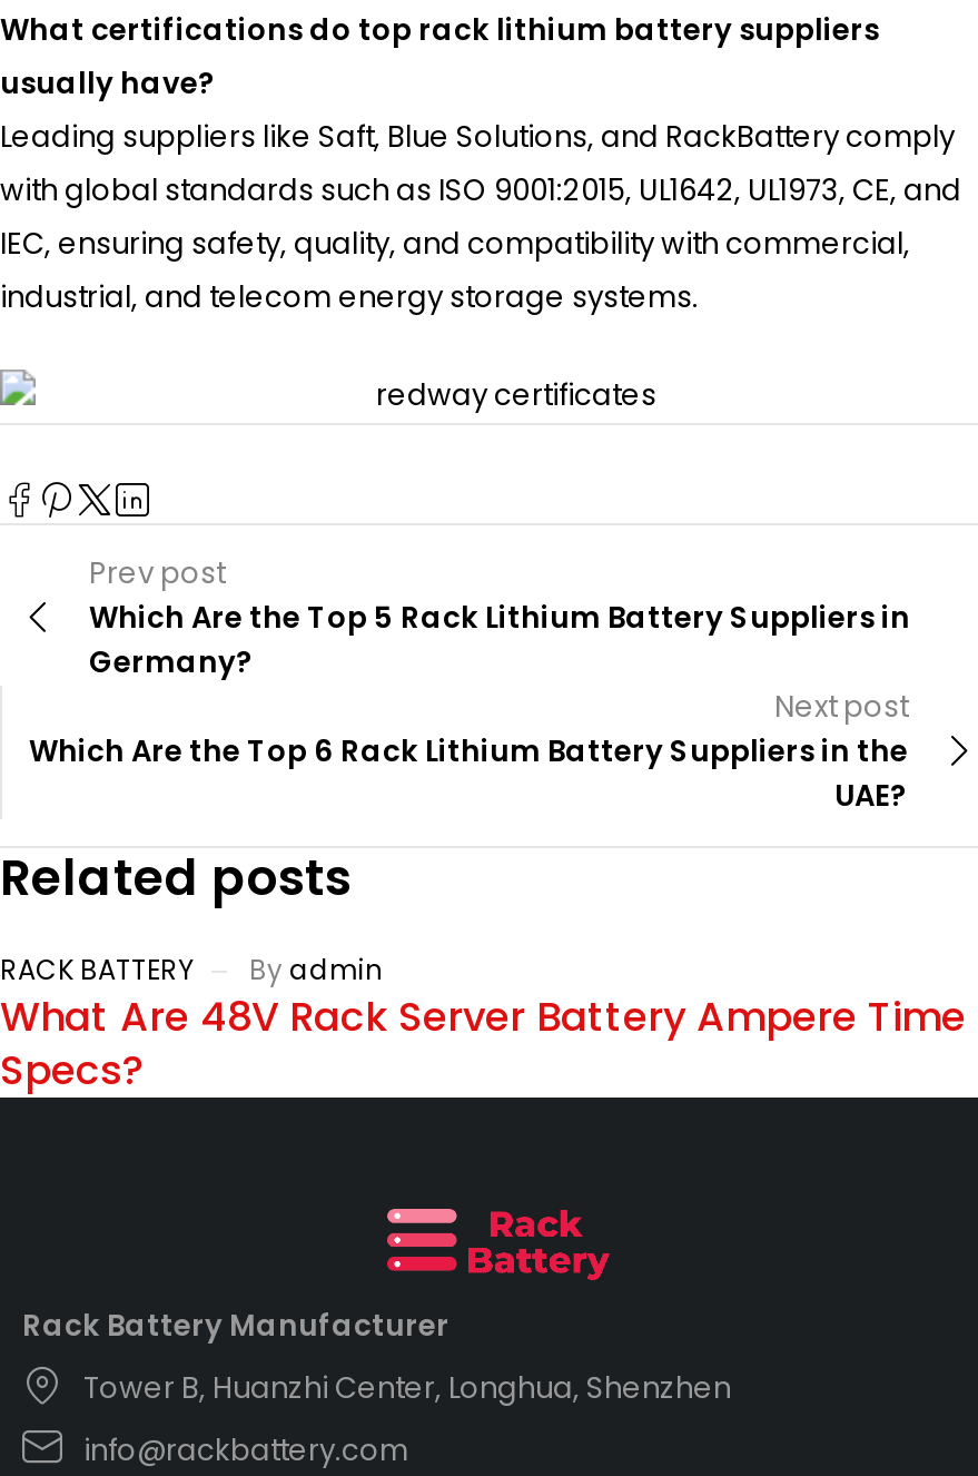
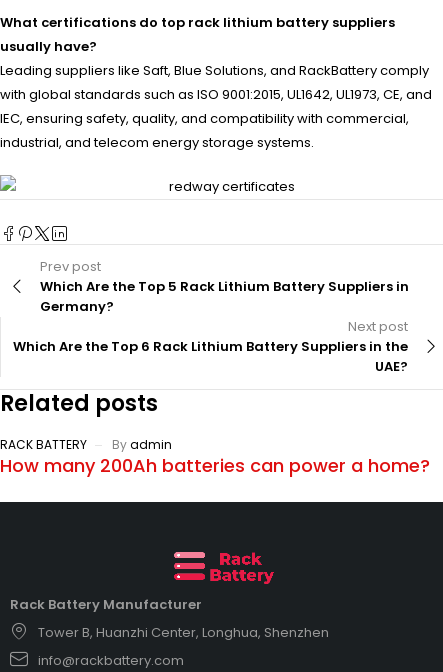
- What Are 48V Rack Server Battery Ampere Time
- Specs?
+ How many 200Ah batteries can power a home?
